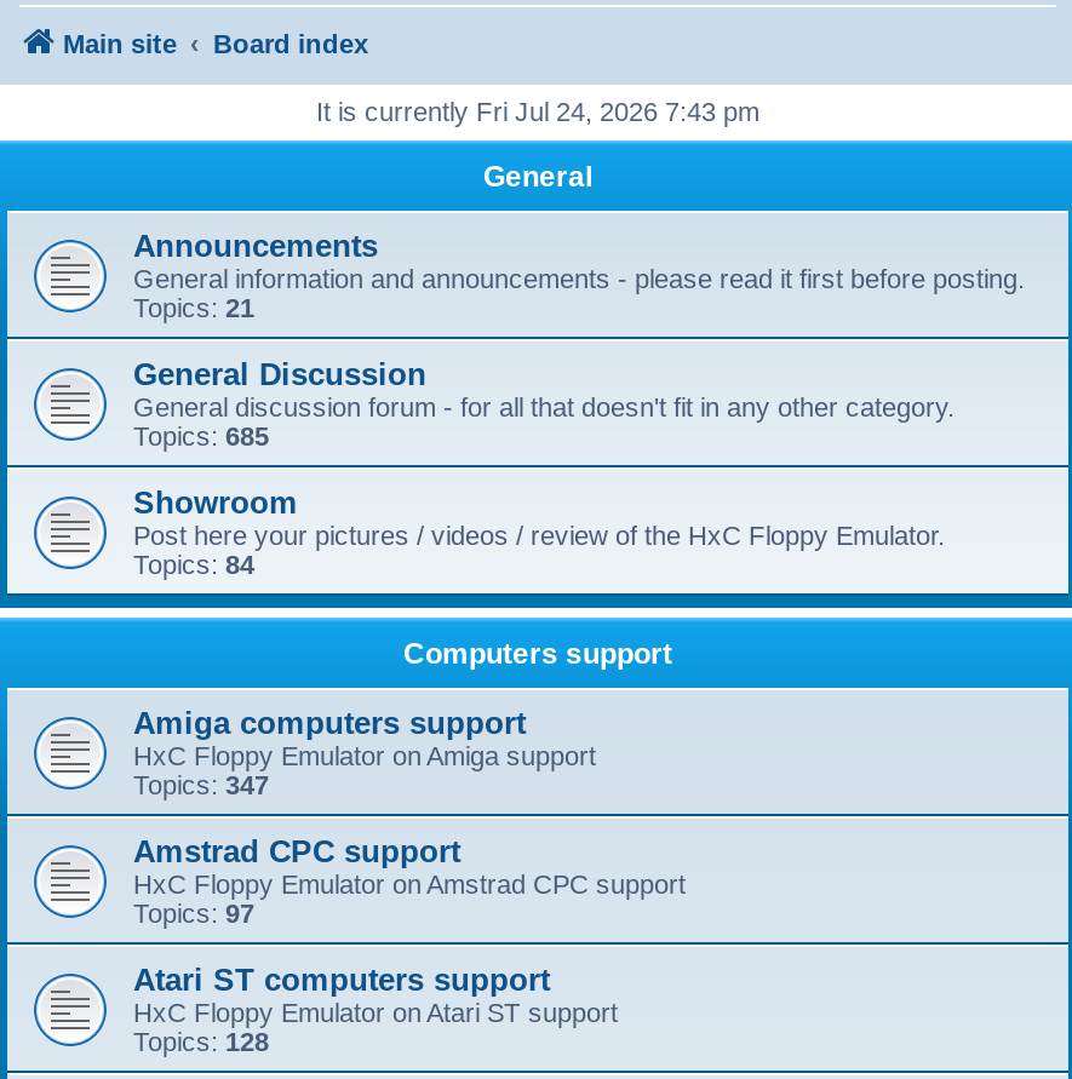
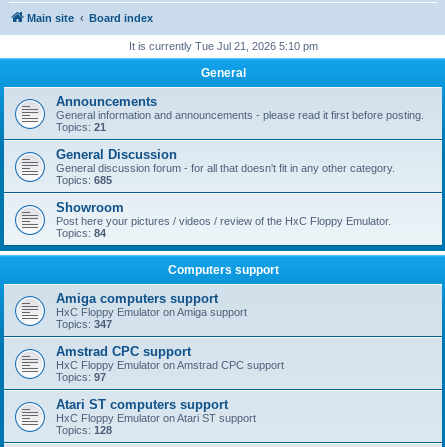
- It is currently Fri Jul 24, 2026 7:43 pm
+ It is currently Tue Jul 21, 2026 5:10 pm
